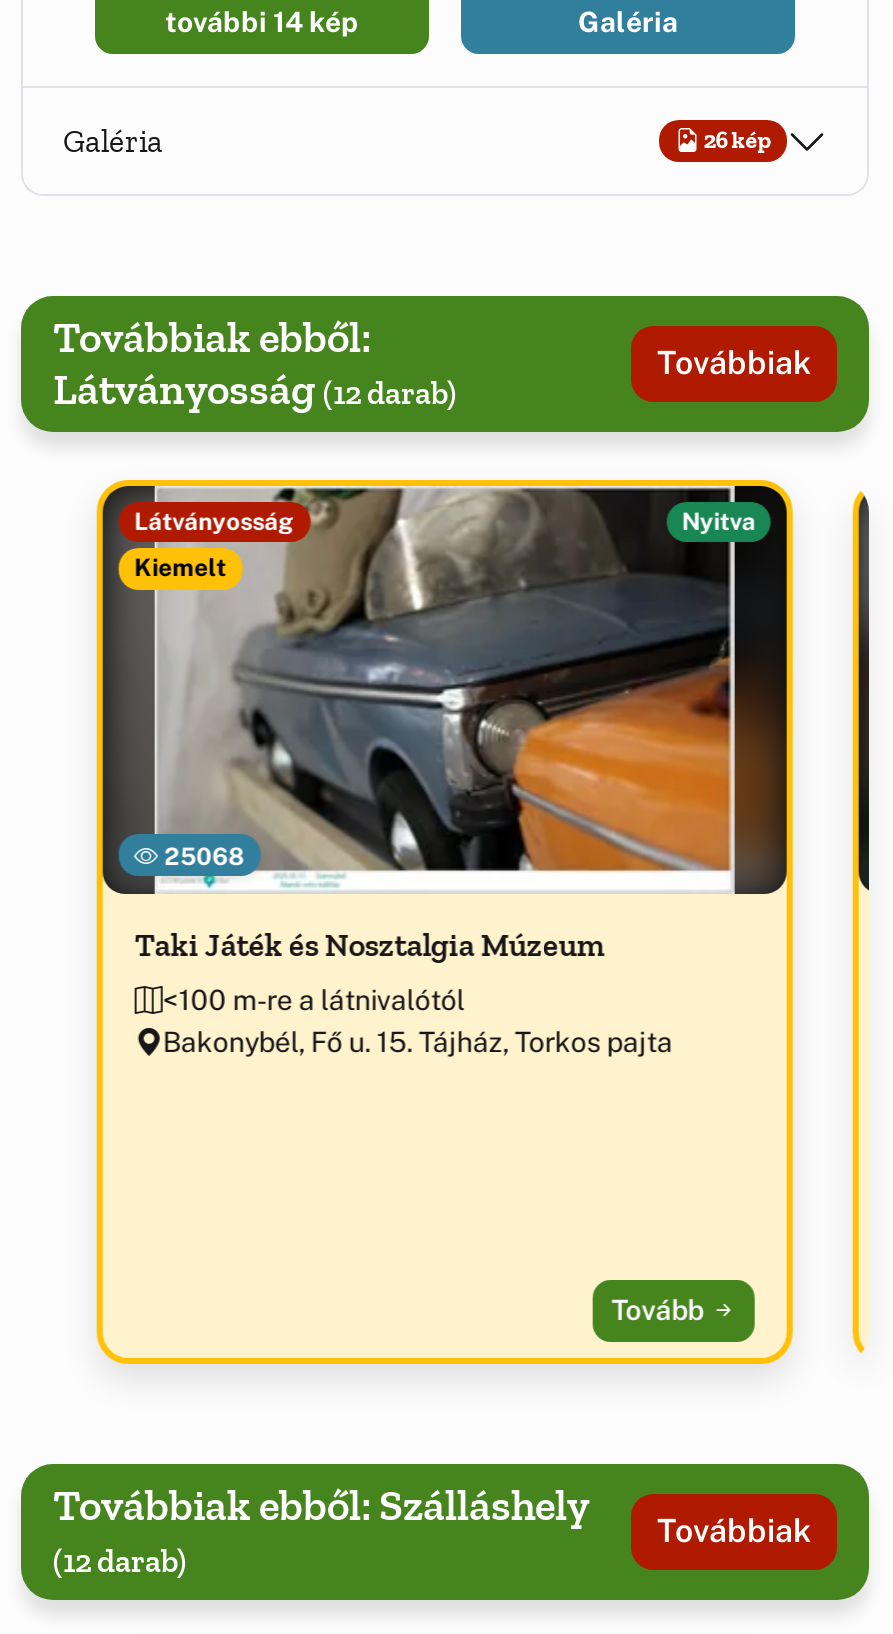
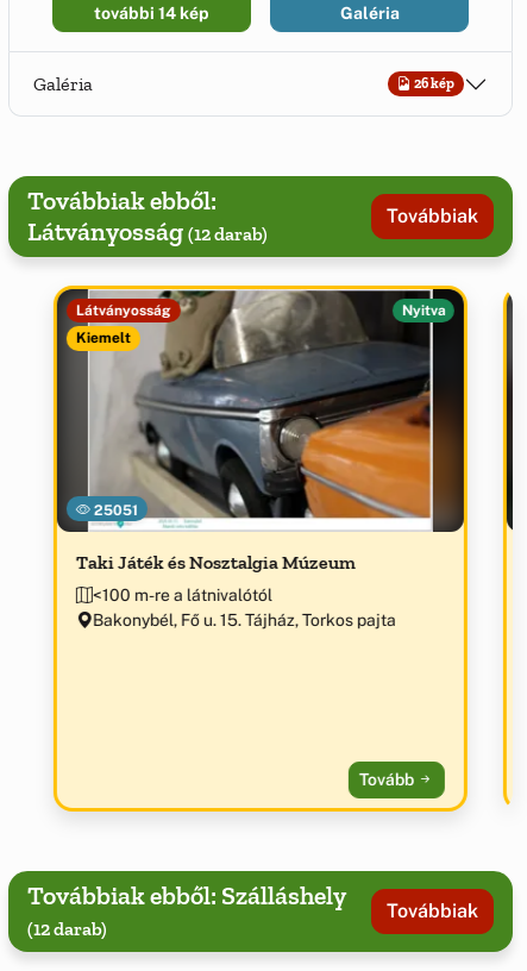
- 25068
+ 25051
